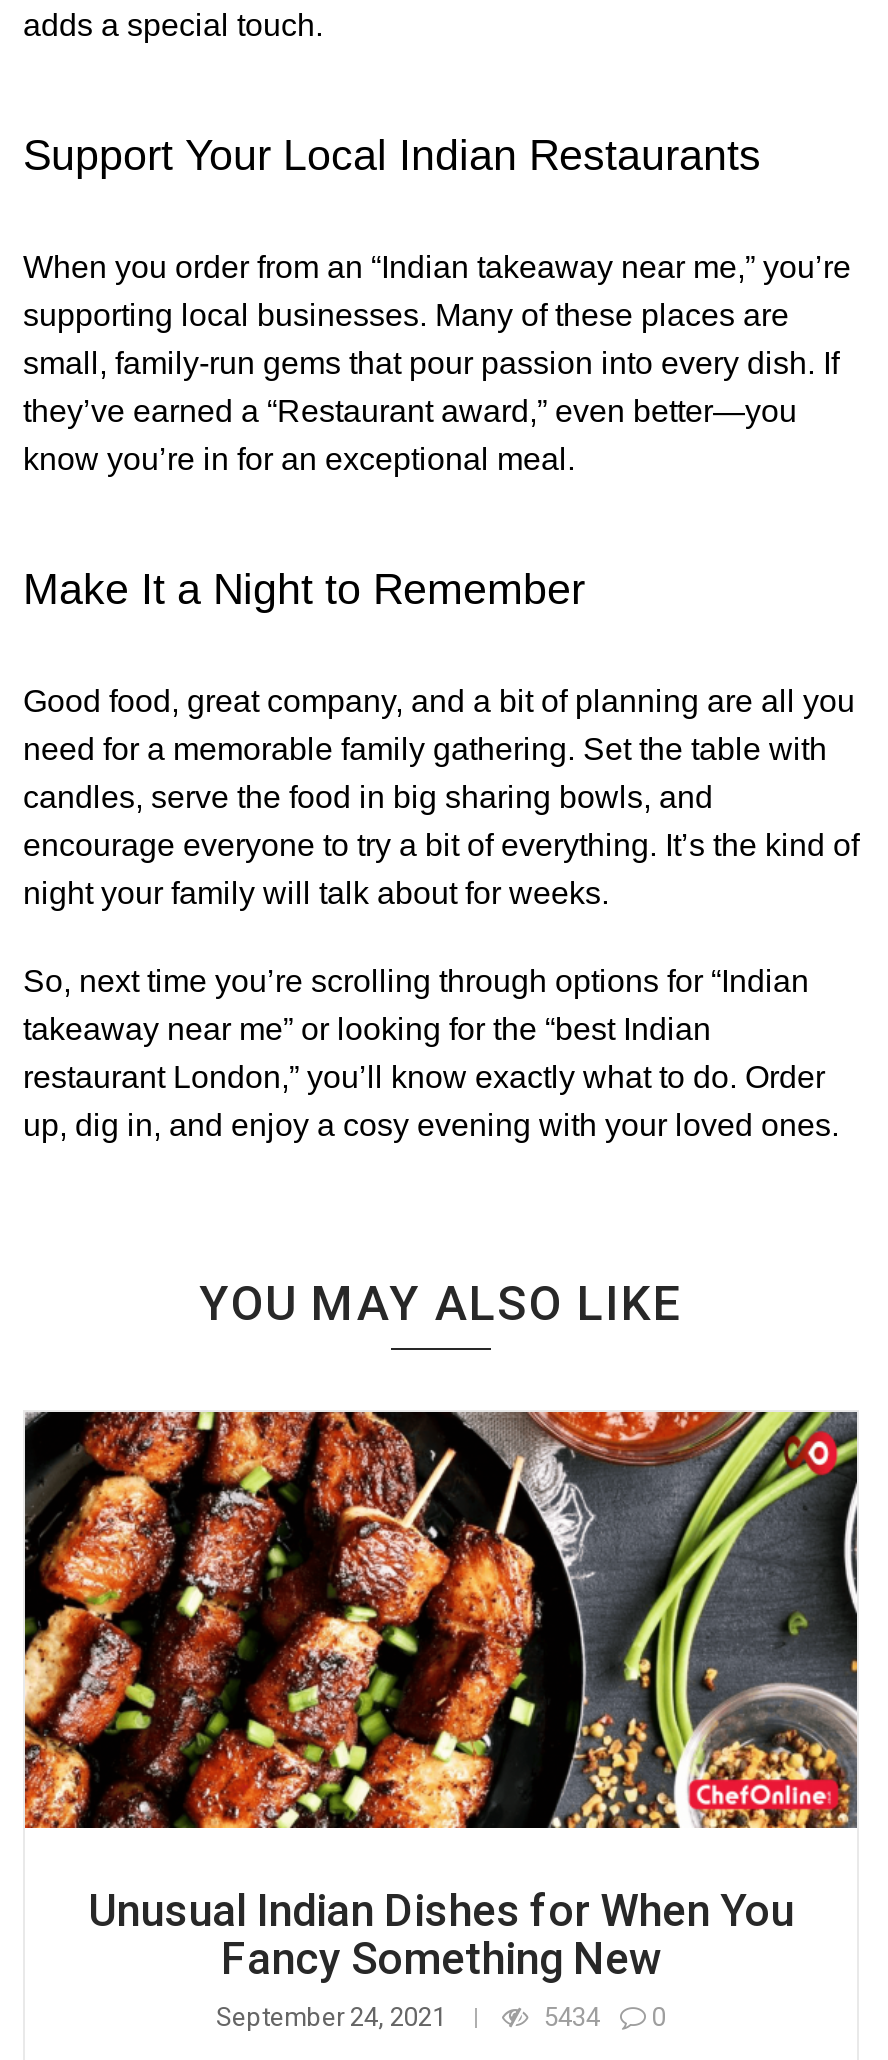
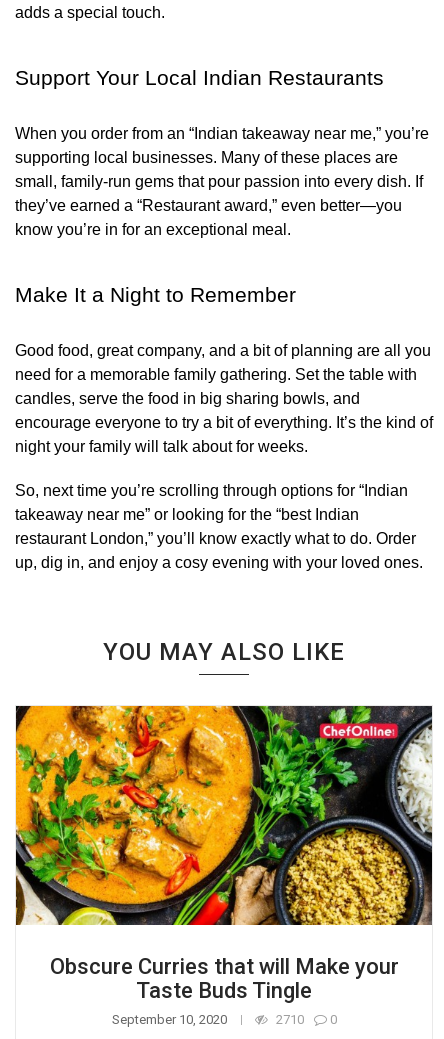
- [image]
- Unusual Indian Dishes for When You
- Fancy Something New
- September 24, 2021
- 5434
+ [image]
+ Obscure Curries that will Make your
+ Taste Buds Tingle
+ September 10, 2020
+ 2710
